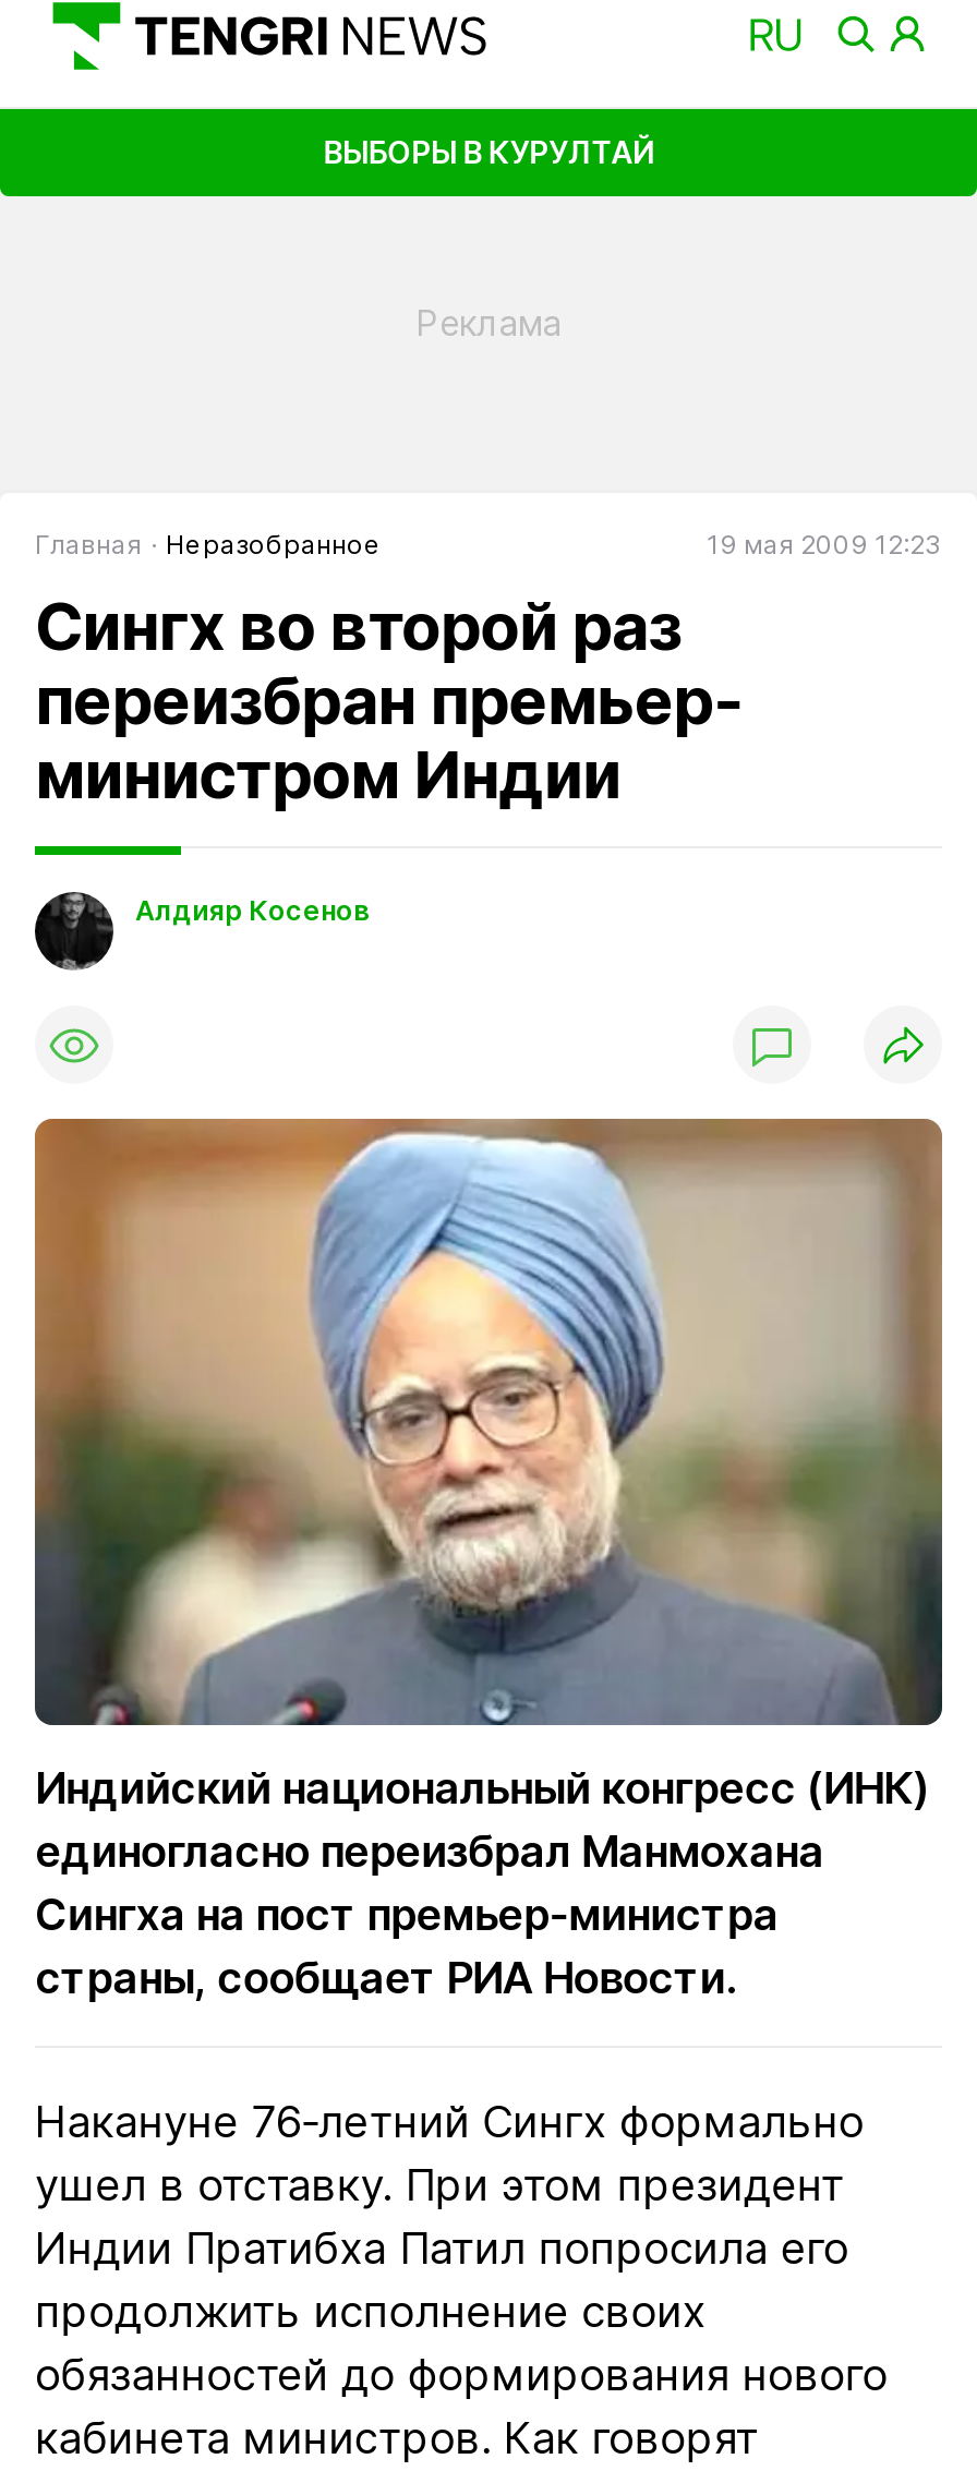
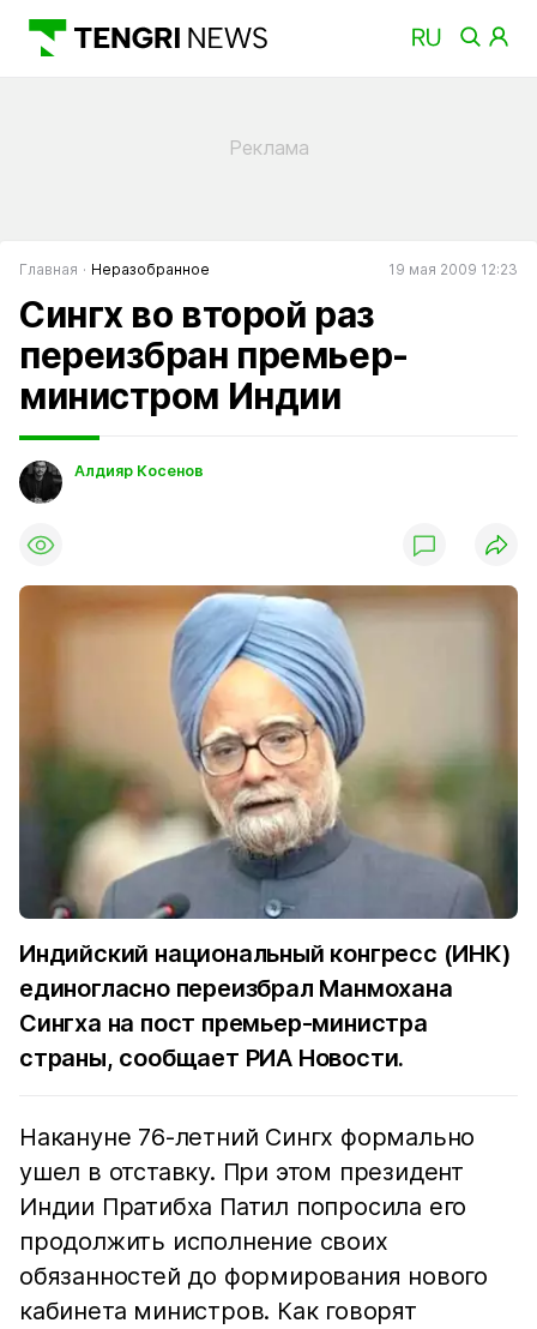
- ВЫБОРЫ В КУРУЛТАЙ
